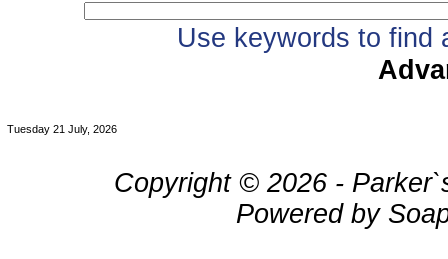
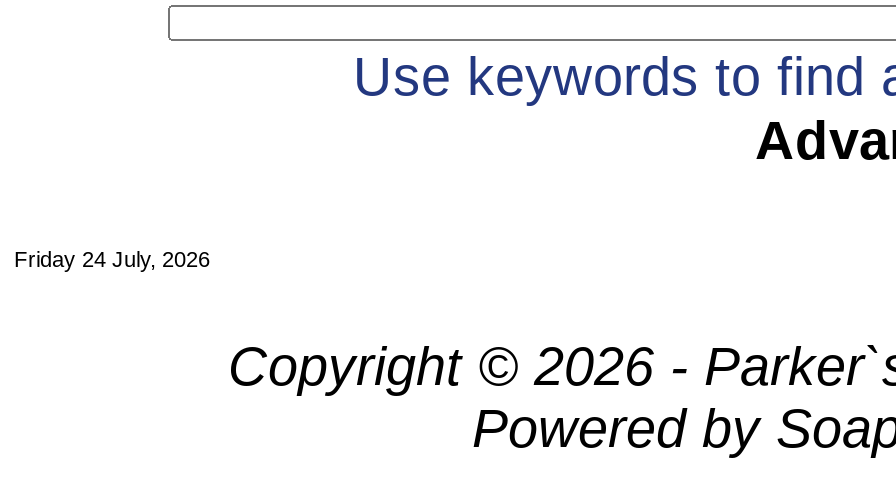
- Tuesday 21 July, 2026
+ Friday 24 July, 2026
